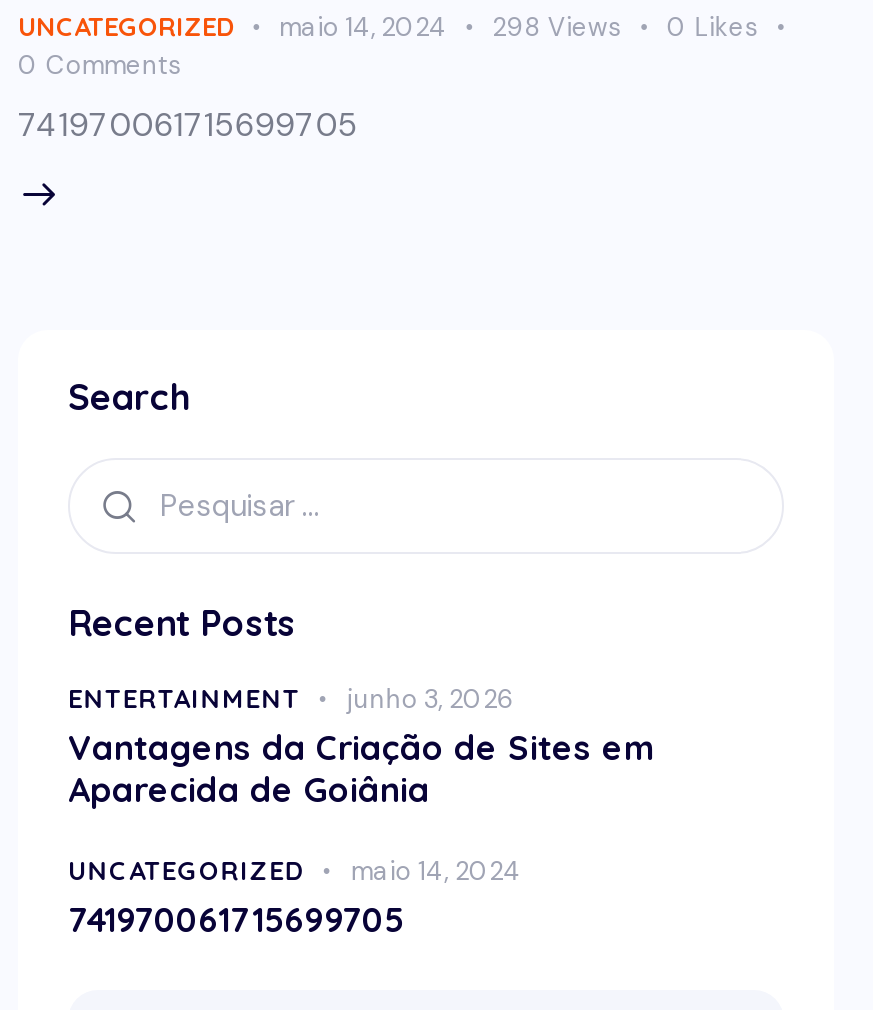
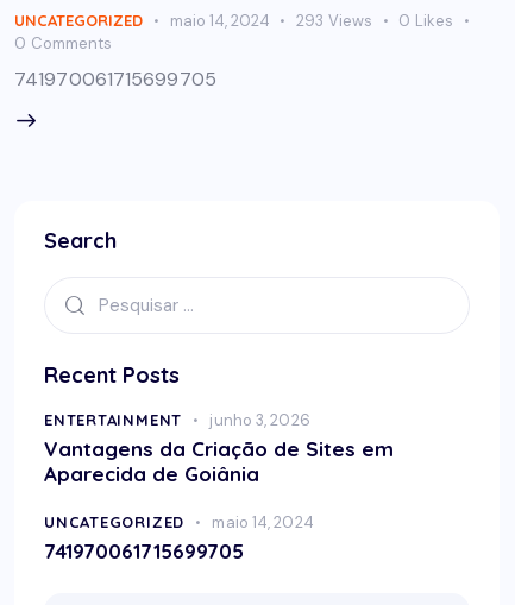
- 298 Views
+ 293 Views
